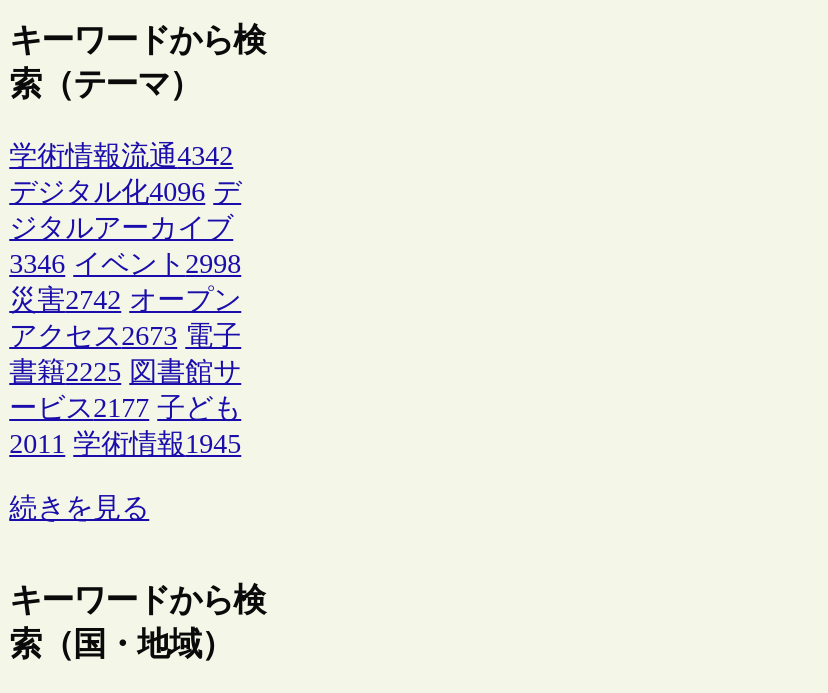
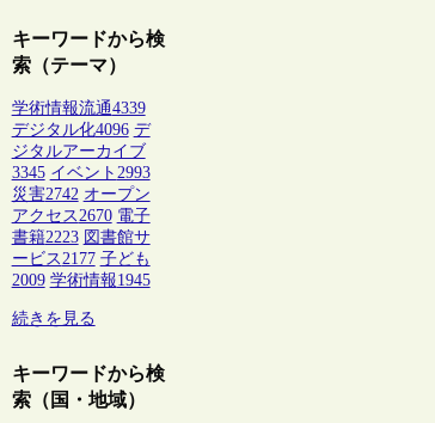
- 学術情報流通4342
+ 学術情報流通4339

- 3346 イベント2998
+ 3345 イベント2993

- アクセス2673 電子
+ アクセス2670 電子

- 書籍2225 図書館サ
+ 書籍2223 図書館サ

- 2011 学術情報1945
+ 2009 学術情報1945
